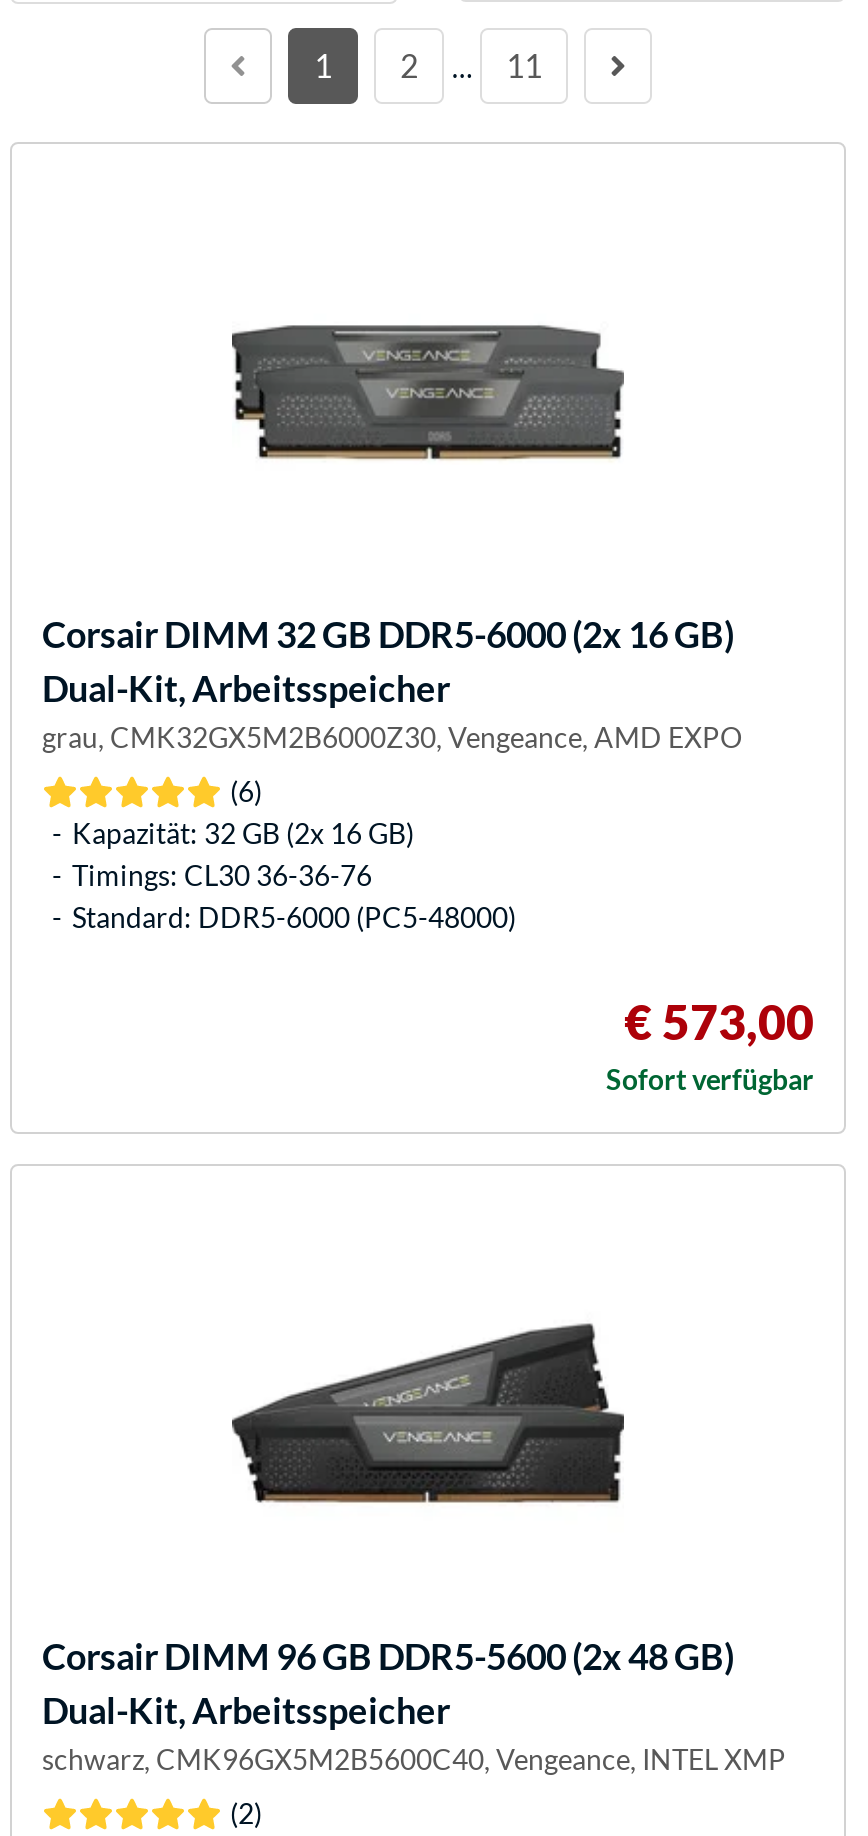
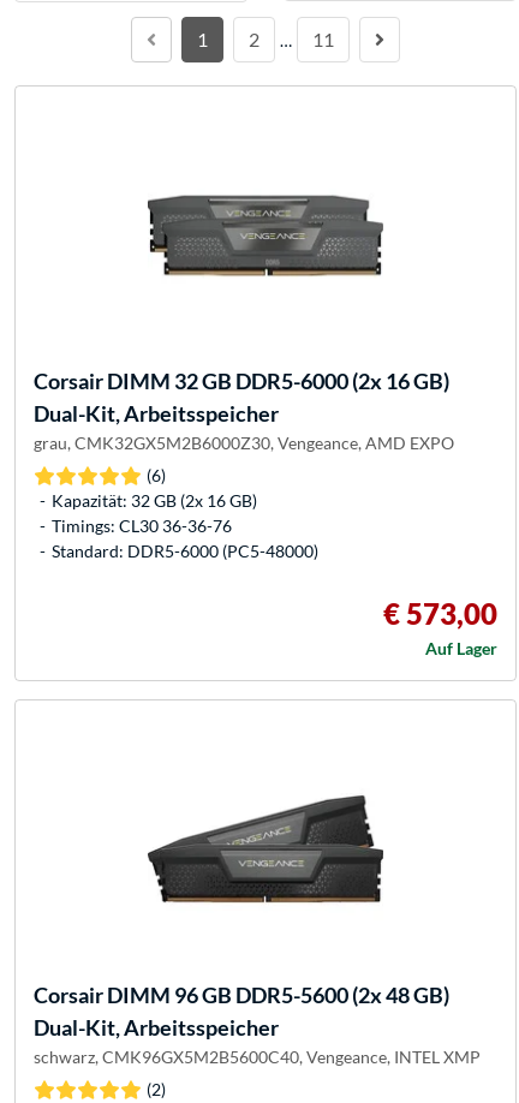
- Sofort verfügbar
+ Auf Lager
